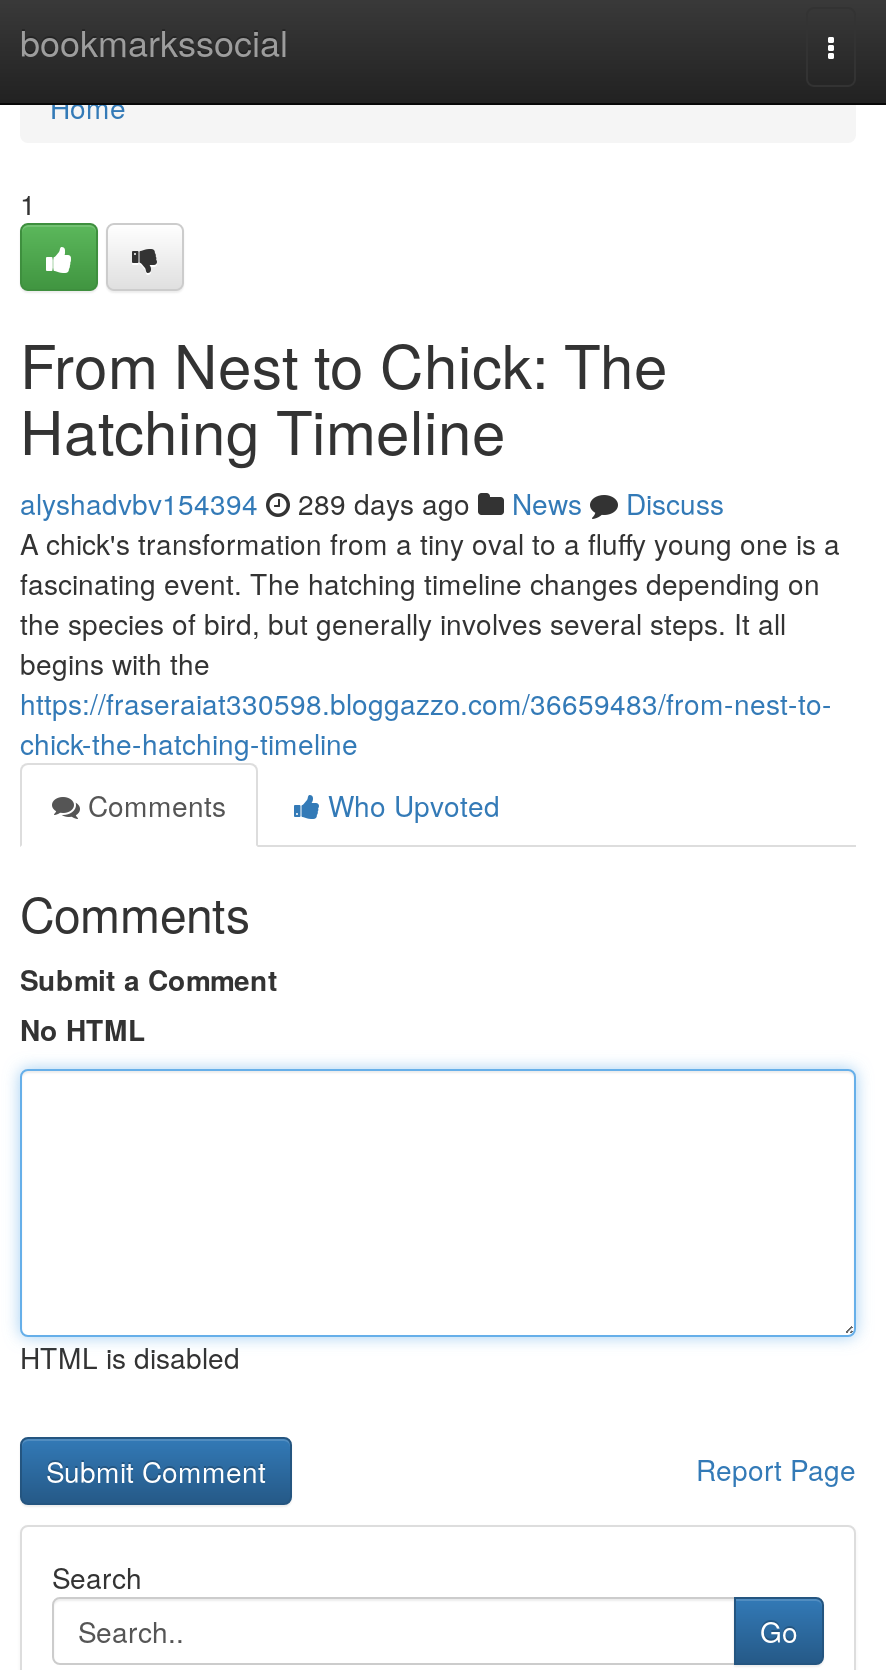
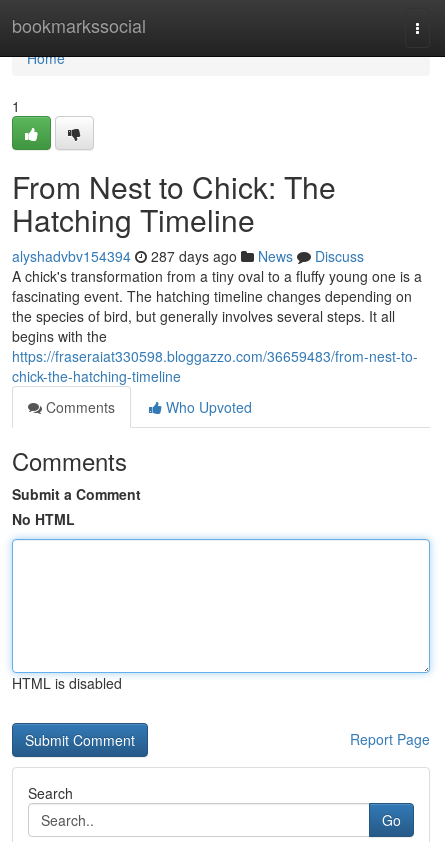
- alyshadvbv154394 289 days ago News Discuss
+ alyshadvbv154394 287 days ago News Discuss
